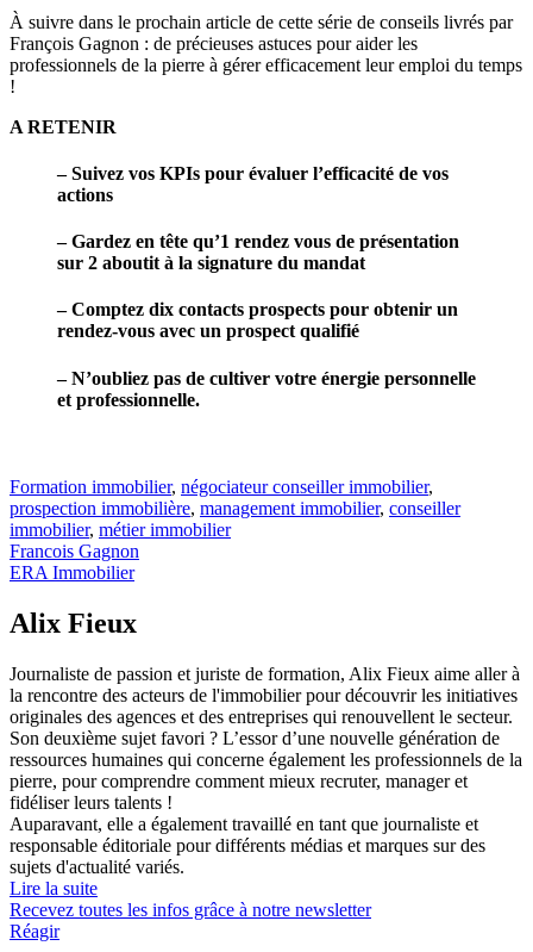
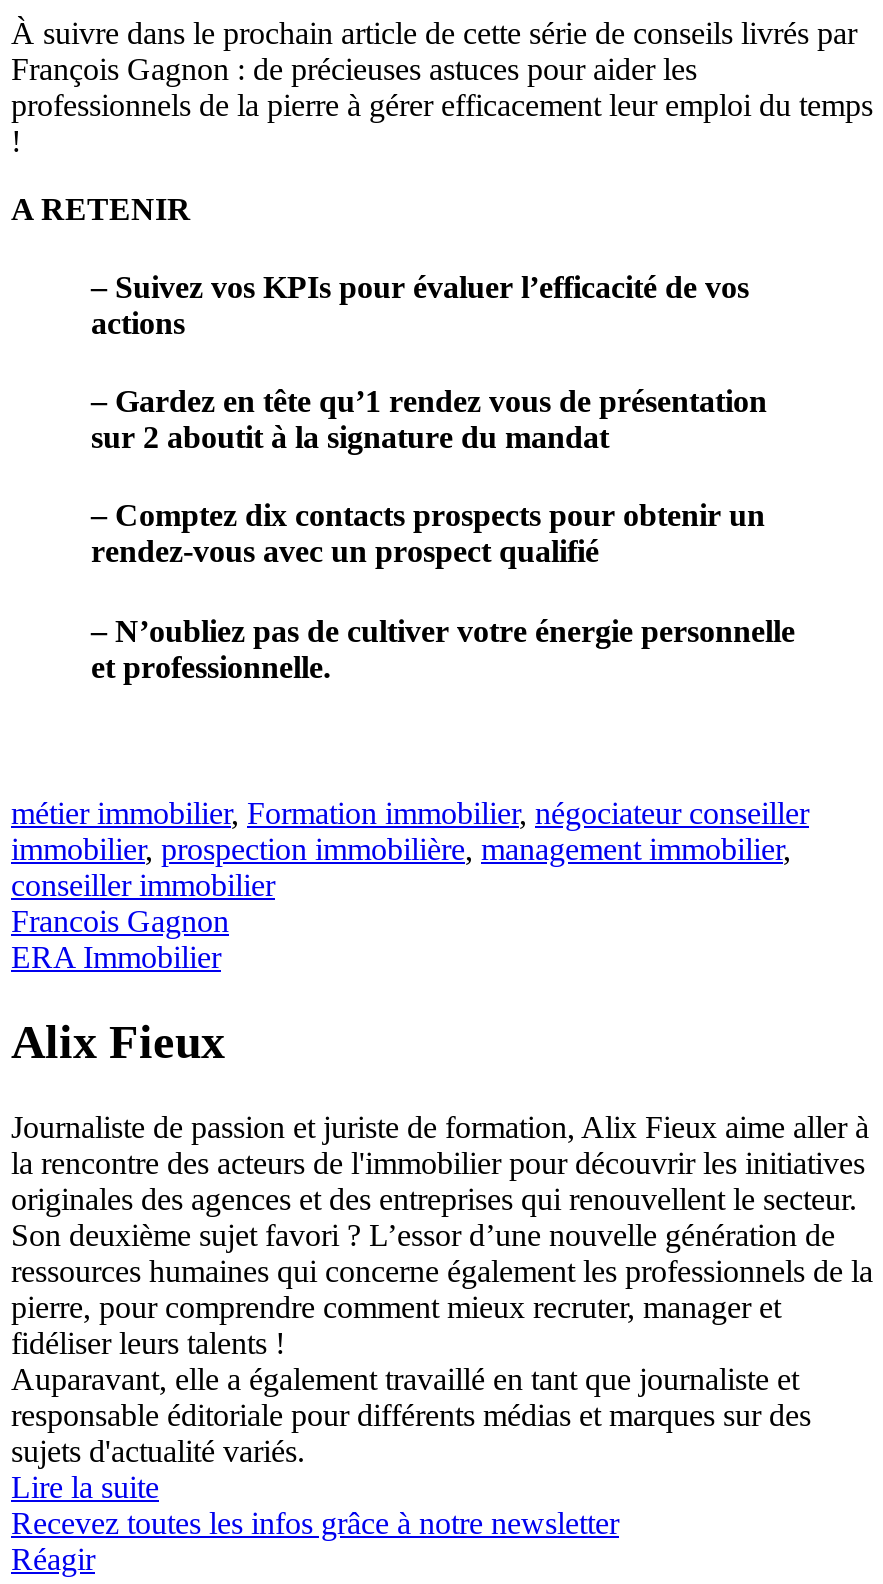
- Formation immobilier, négociateur conseiller immobilier,
- prospection immobilière, management immobilier, conseiller
- immobilier, métier immobilier
+ métier immobilier, Formation immobilier, négociateur conseiller
+ immobilier, prospection immobilière, management immobilier,
+ conseiller immobilier
